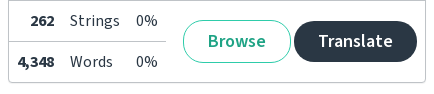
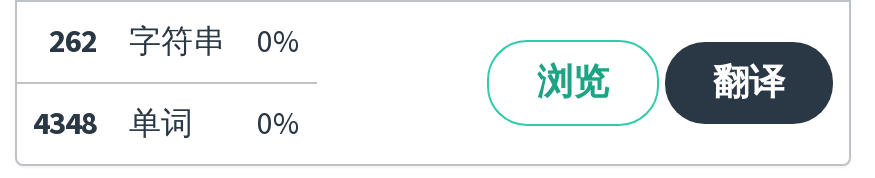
- Strings
+ 字符串

- Browse
- Translate
- 4,348
- Words
+ 浏览
+ 翻译
+ 4348
+ 单词
